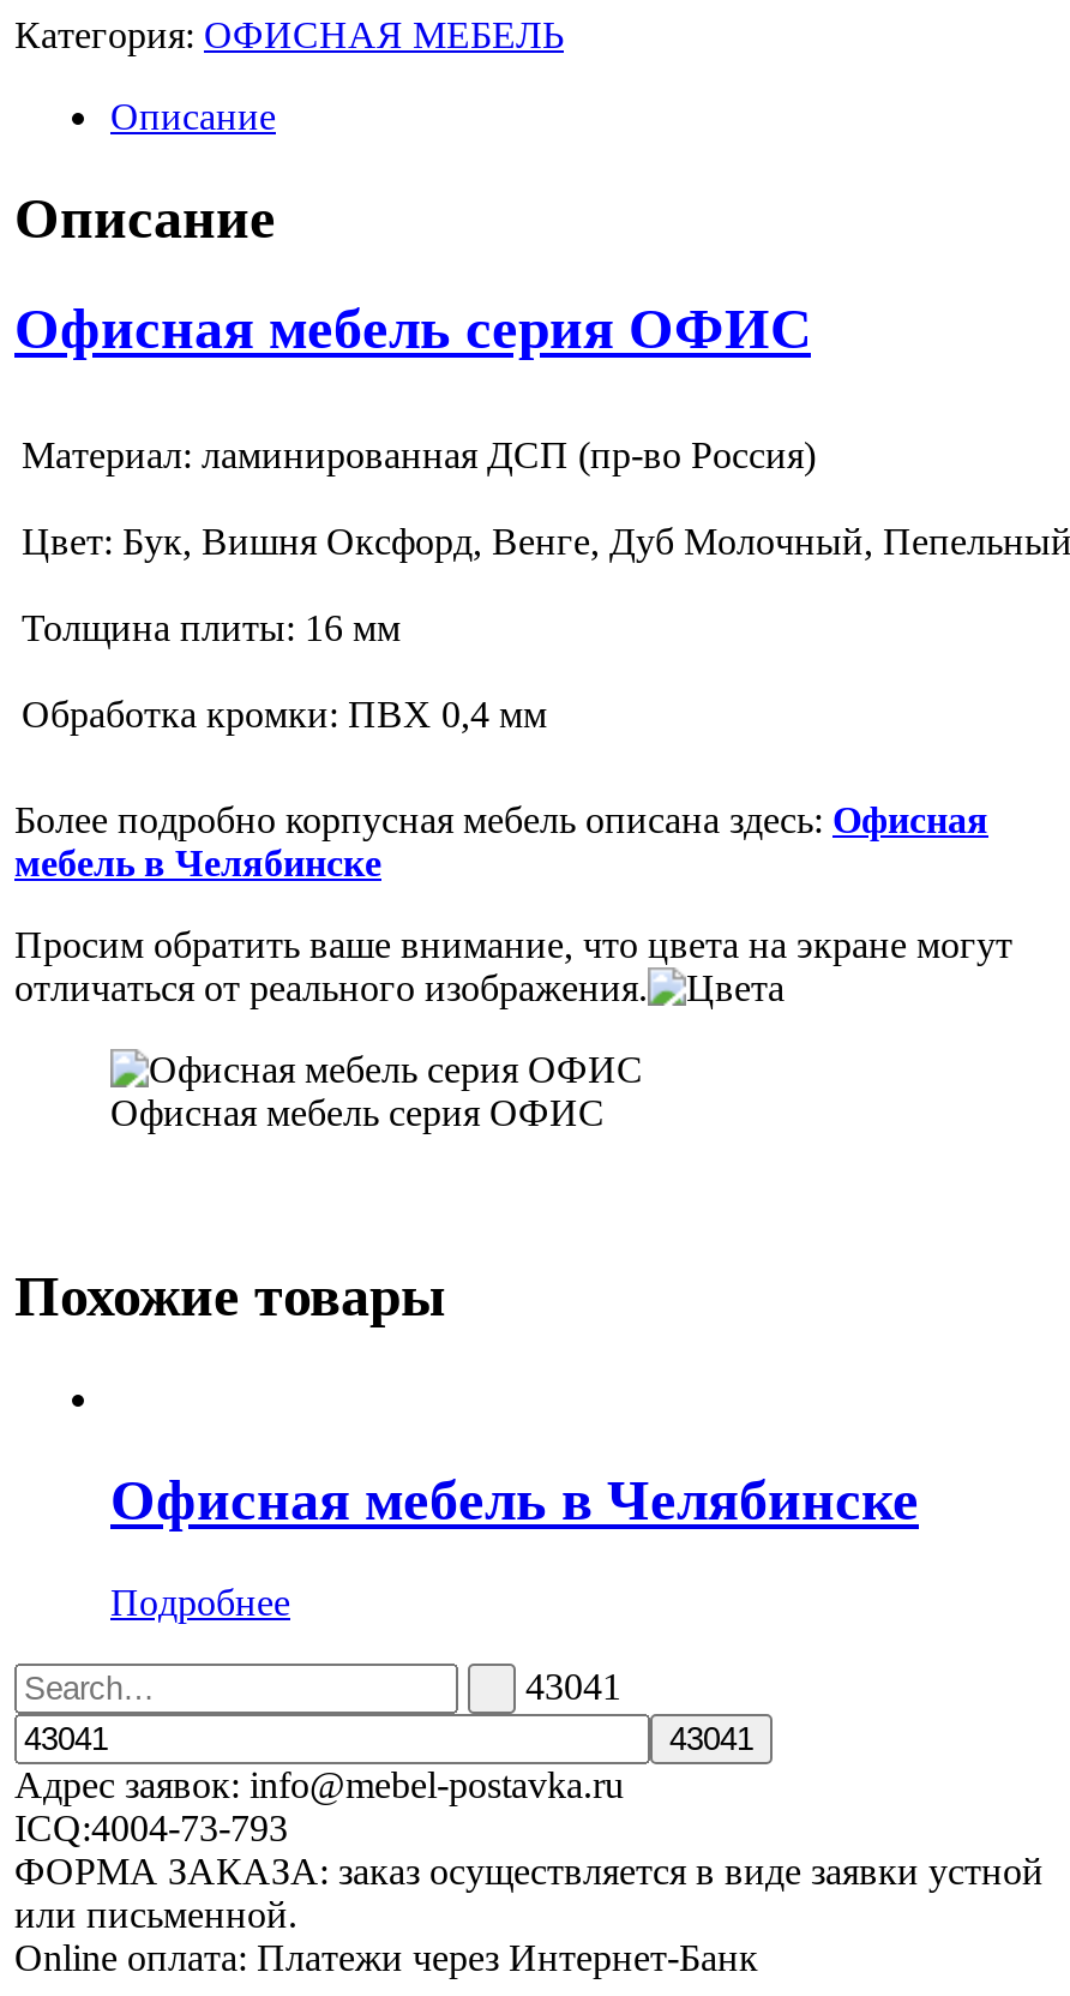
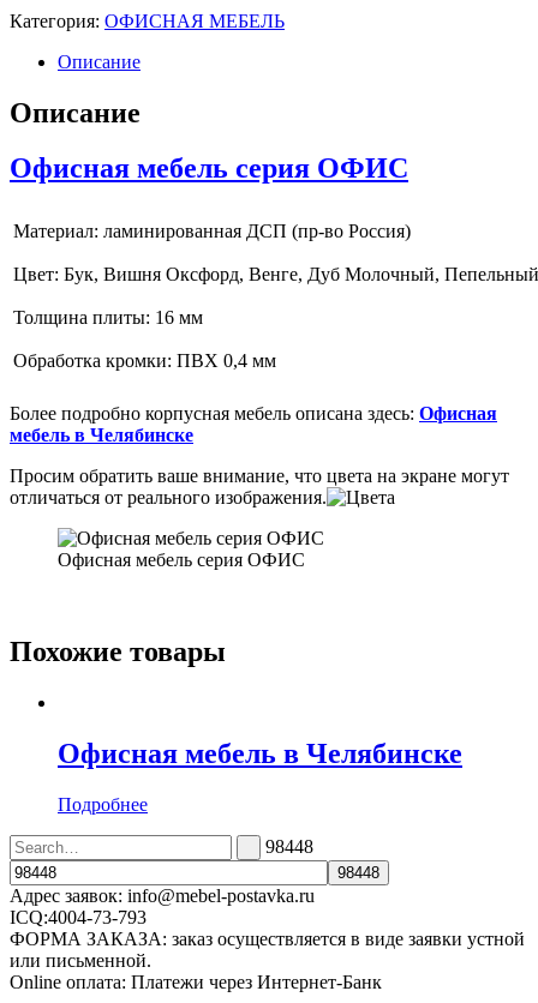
- 43041
+ 98448
